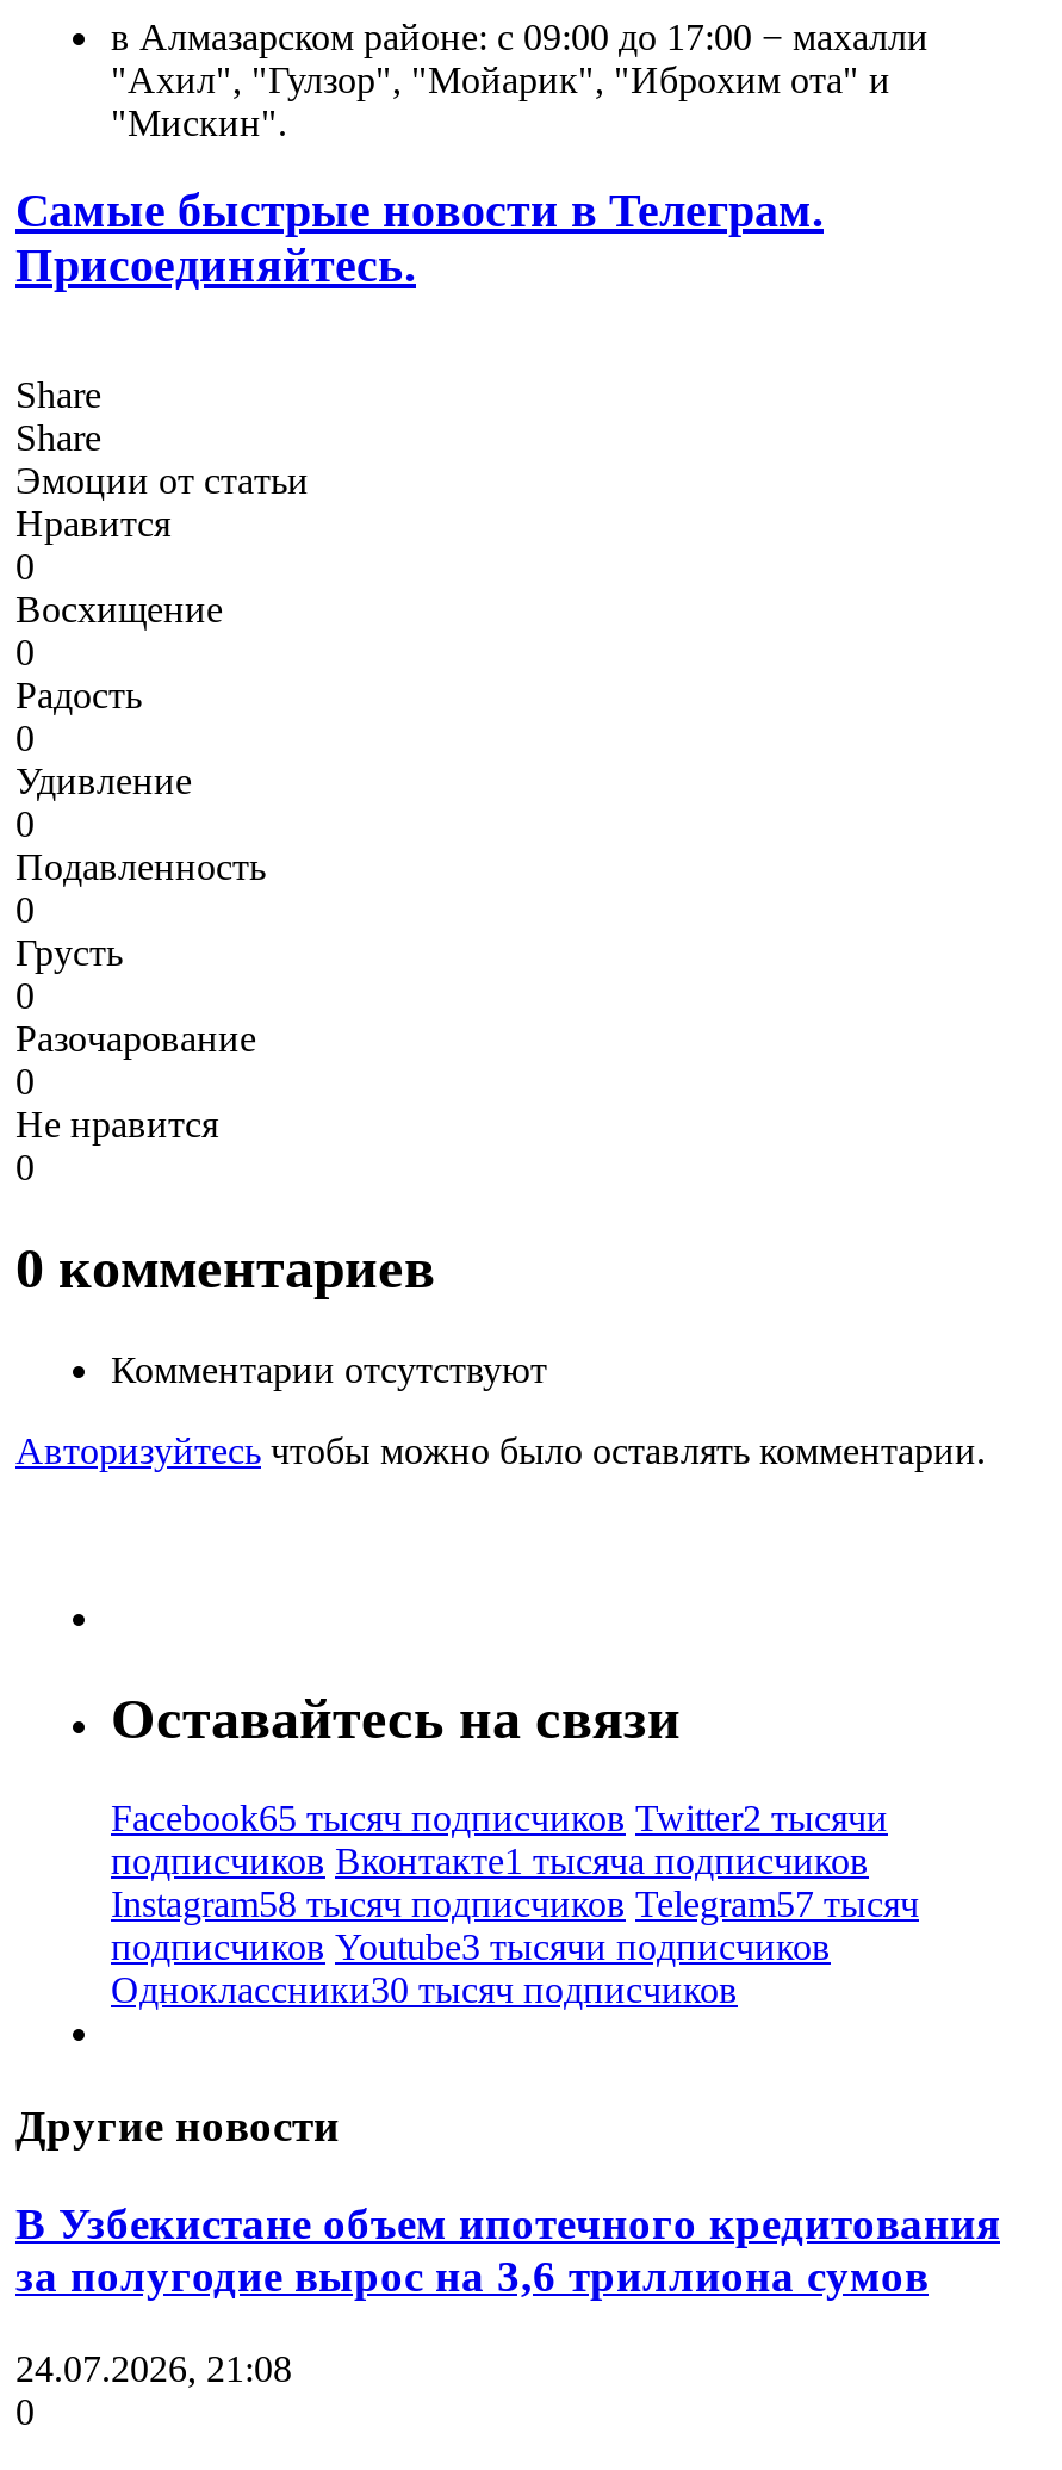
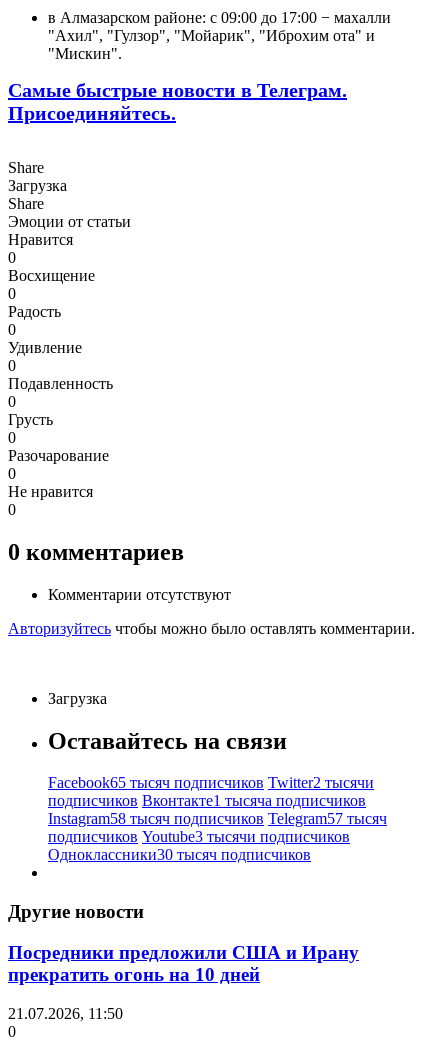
+ Загрузка

+ Загрузка

- В Узбекистане объем ипотечного кредитования
- за полугодие вырос на 3,6 триллиона сумов
+ Посредники предложили США и Ирану
+ прекратить огонь на 10 дней

- 24.07.2026, 21:08
+ 21.07.2026, 11:50
